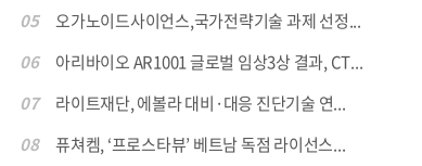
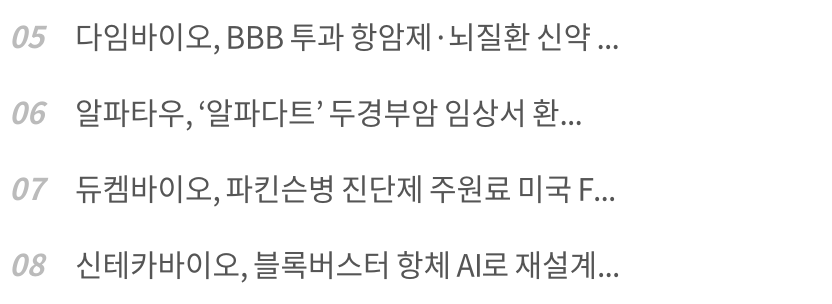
- 오가노이드사이언스,국가전략기술 과제 선정...
+ 다임바이오, BBB 투과 항암제·뇌질환 신약 ...

- 아리바이오 AR1001 글로벌 임상3상 결과, CT...
+ 알파타우, ‘알파다트’ 두경부암 임상서 환...

- 라이트재단, 에볼라 대비·대응 진단기술 연...
+ 듀켐바이오, 파킨슨병 진단제 주원료 미국 F...

- 퓨쳐켐, ‘프로스타뷰’ 베트남 독점 라이선스...
+ 신테카바이오, 블록버스터 항체 AI로 재설계...
